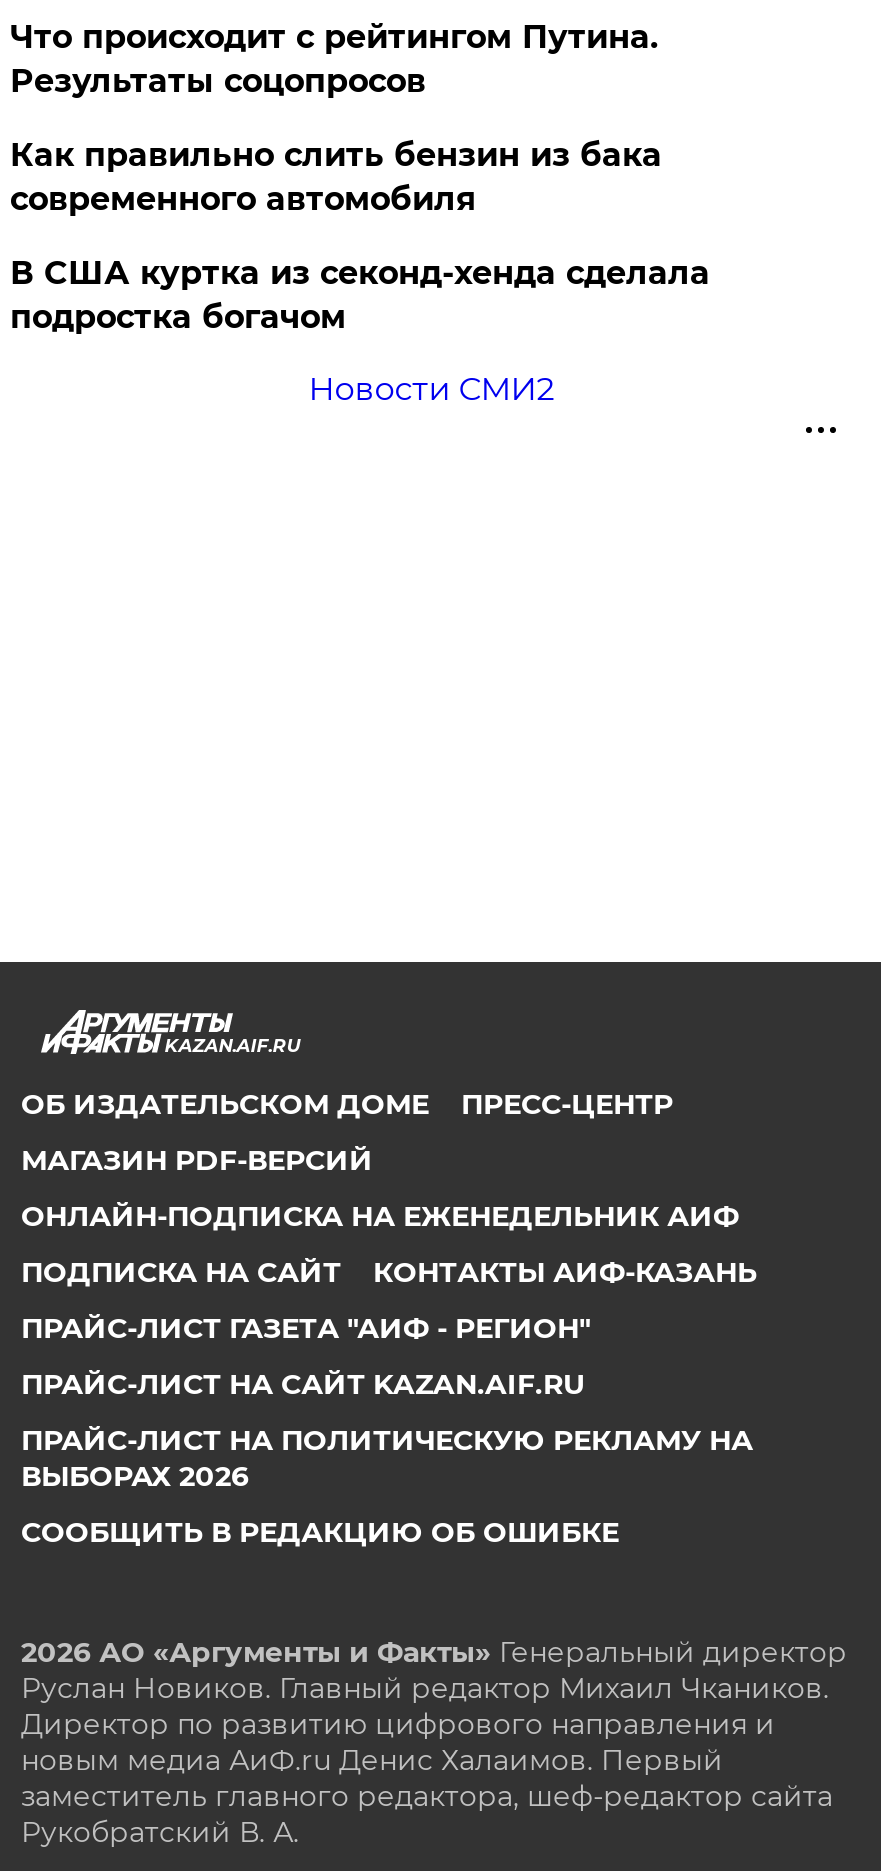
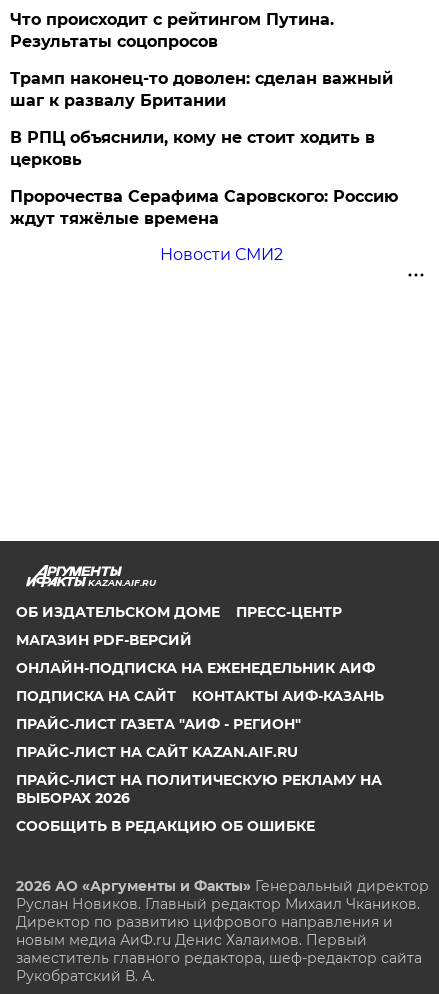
- Как правильно слить бензин из бака
- современного автомобиля
- В США куртка из секонд-хенда сделала
- подростка богачом
+ Трамп наконец-то доволен: сделан важный
+ шаг к развалу Британии
+ В РПЦ объяснили, кому не стоит ходить в
+ церковь
+ Пророчества Серафима Саровского: Россию
+ ждут тяжёлые времена
